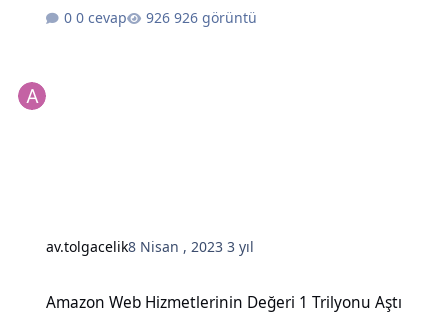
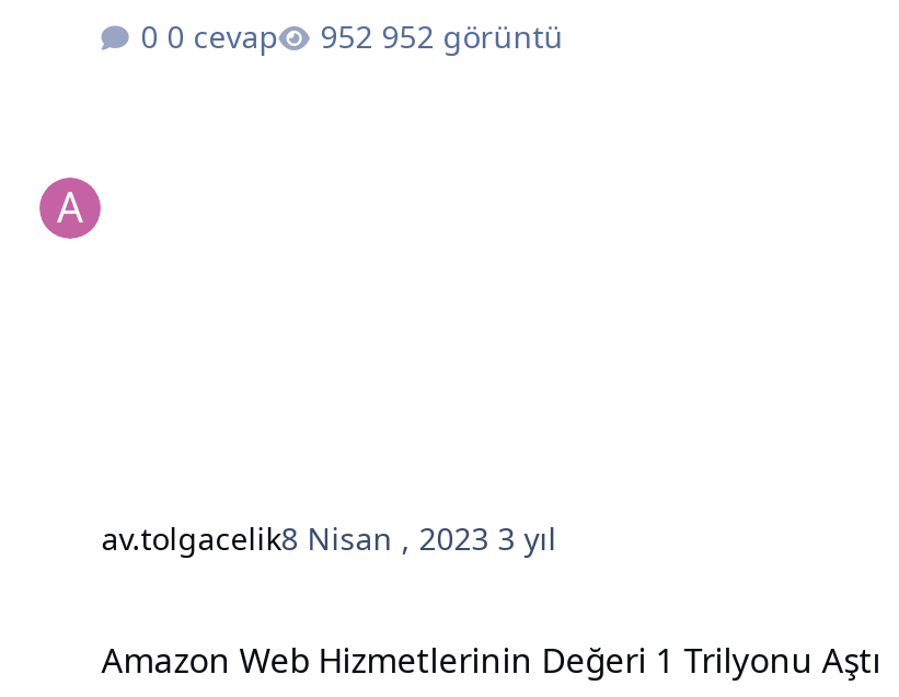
- 926 görüntü
+ 952 görüntü
